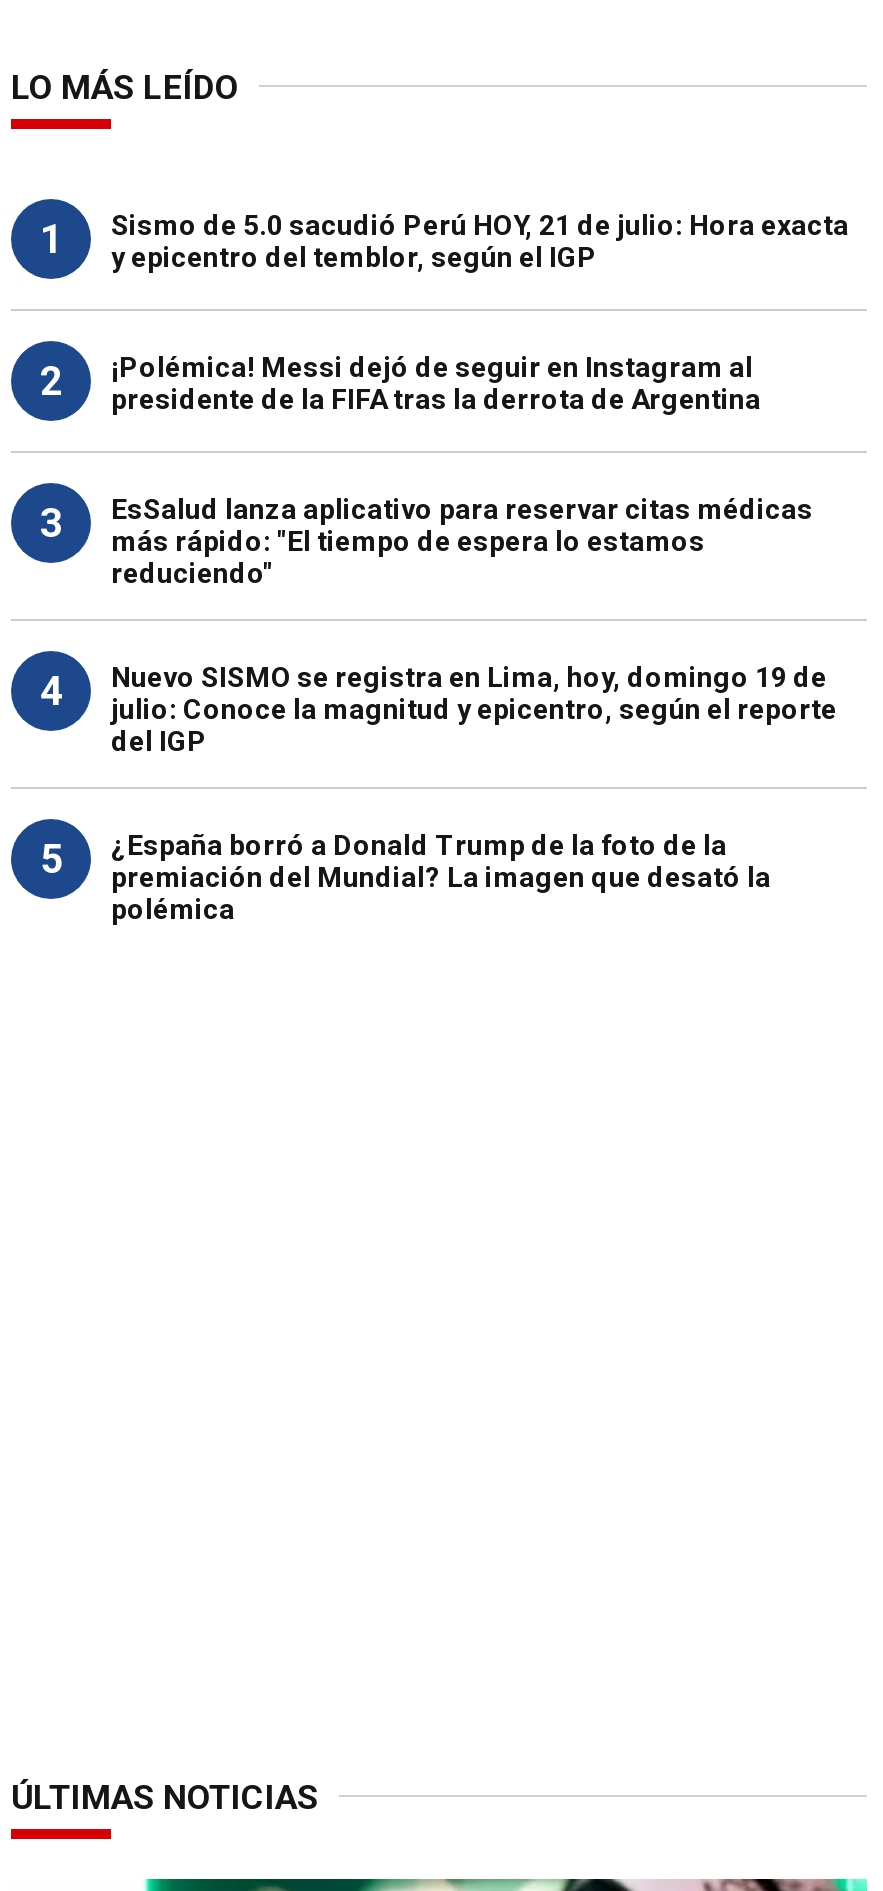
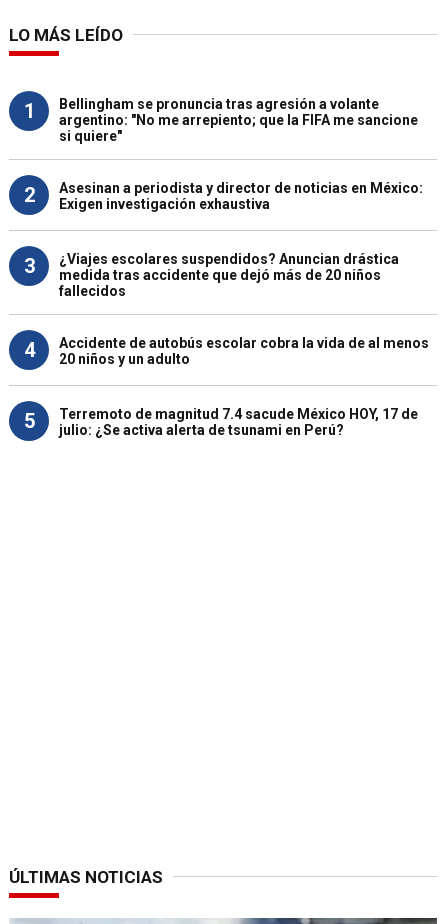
- Sismo de 5.0 sacudió Perú HOY, 21 de julio: Hora exacta
- y epicentro del temblor, según el IGP
+ Bellingham se pronuncia tras agresión a volante
+ argentino: "No me arrepiento; que la FIFA me sancione
+ si quiere"

- ¡Polémica! Messi dejó de seguir en Instagram al
- presidente de la FIFA tras la derrota de Argentina
+ Asesinan a periodista y director de noticias en México:
+ Exigen investigación exhaustiva

- EsSalud lanza aplicativo para reservar citas médicas
- más rápido: "El tiempo de espera lo estamos
- reduciendo"
+ ¿Viajes escolares suspendidos? Anuncian drástica
+ medida tras accidente que dejó más de 20 niños
+ fallecidos

- Nuevo SISMO se registra en Lima, hoy, domingo 19 de
- julio: Conoce la magnitud y epicentro, según el reporte
- del IGP
+ Accidente de autobús escolar cobra la vida de al menos
+ 20 niños y un adulto

- ¿España borró a Donald Trump de la foto de la
- premiación del Mundial? La imagen que desató la
- polémica
+ Terremoto de magnitud 7.4 sacude México HOY, 17 de
+ julio: ¿Se activa alerta de tsunami en Perú?
